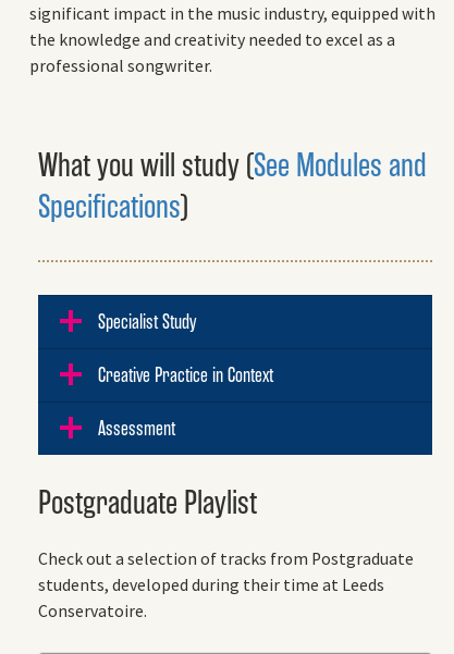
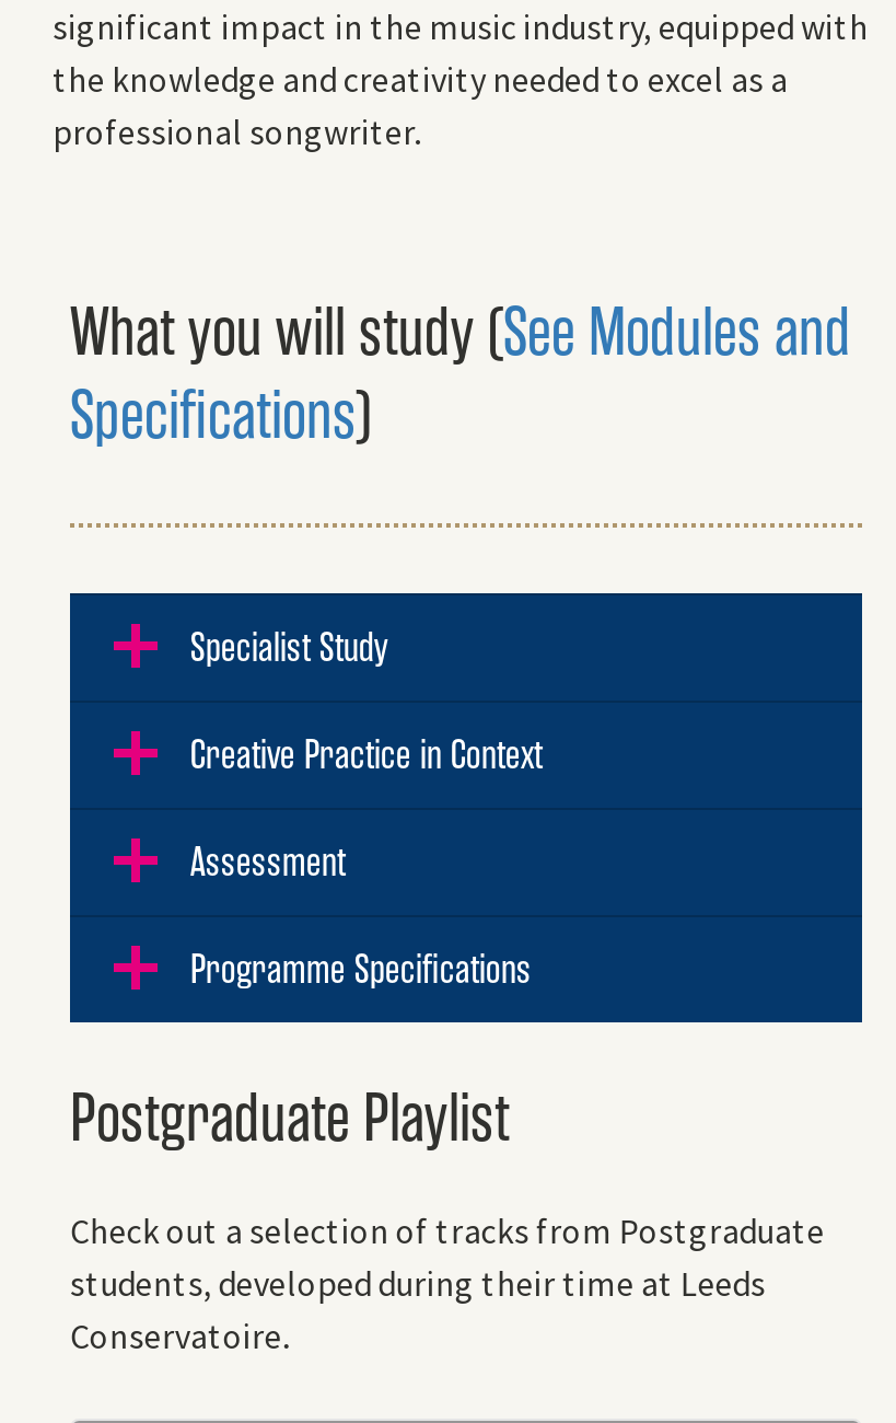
+ Programme Specifications
